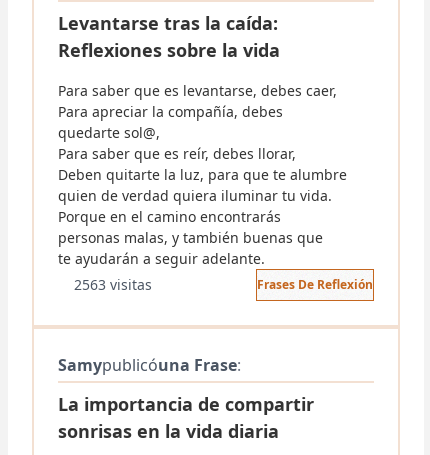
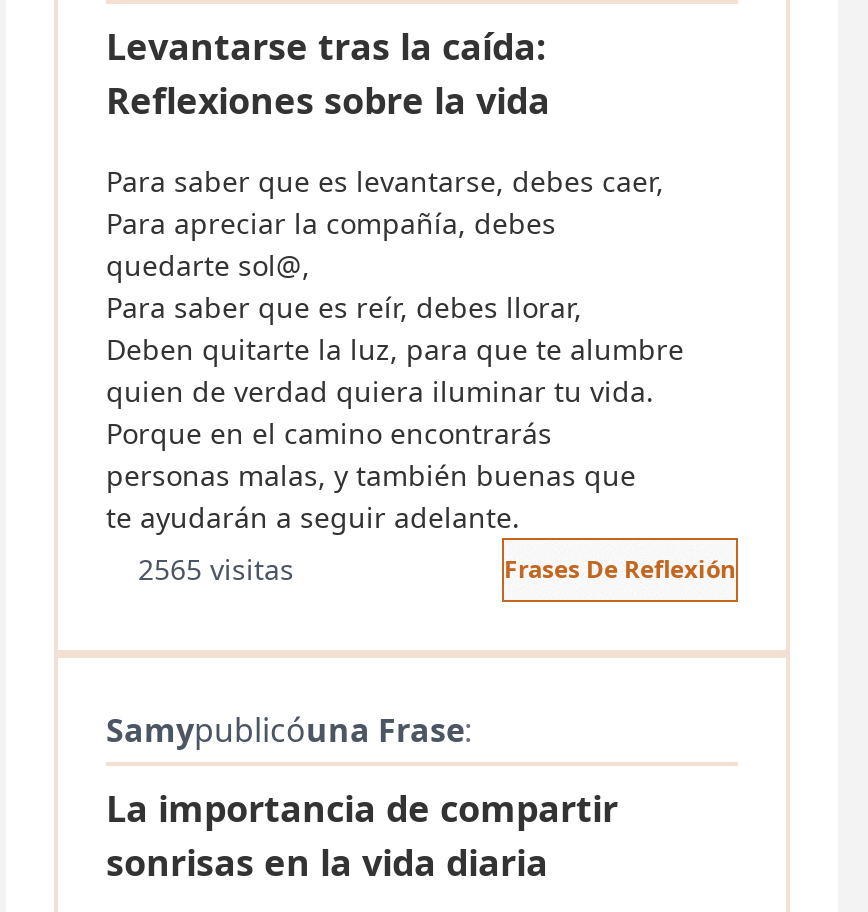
- 2563 visitas
+ 2565 visitas
